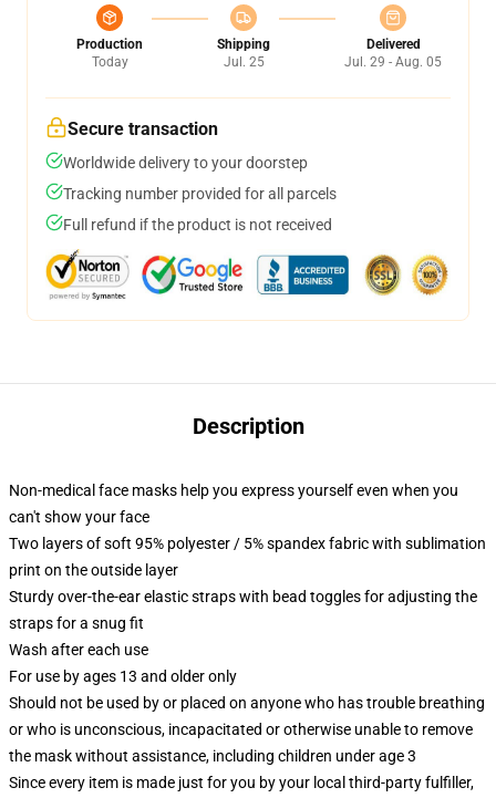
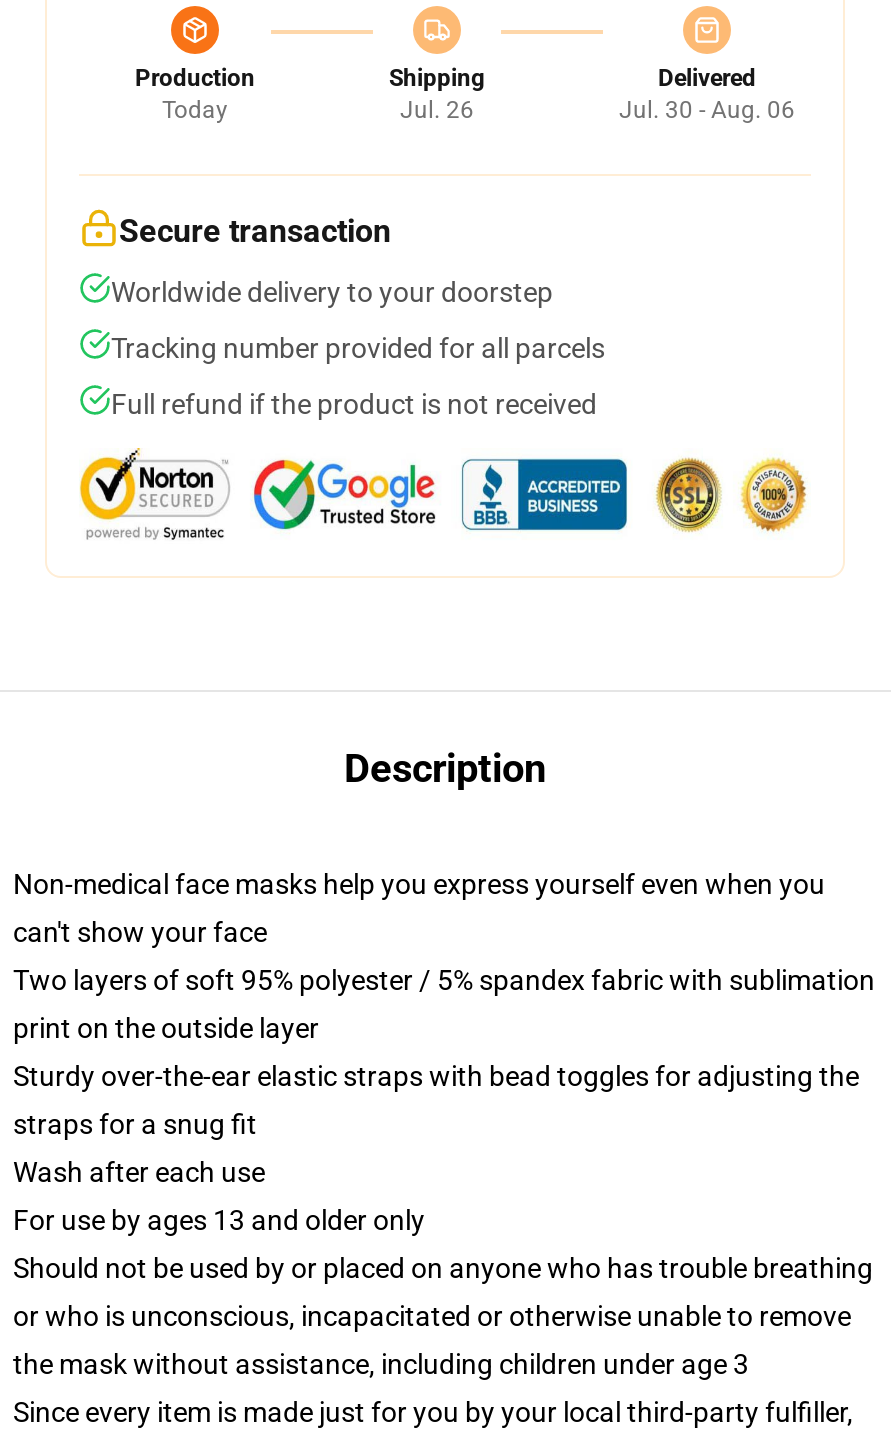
- Jul. 25
+ Jul. 26

- Jul. 29 - Aug. 05
+ Jul. 30 - Aug. 06
